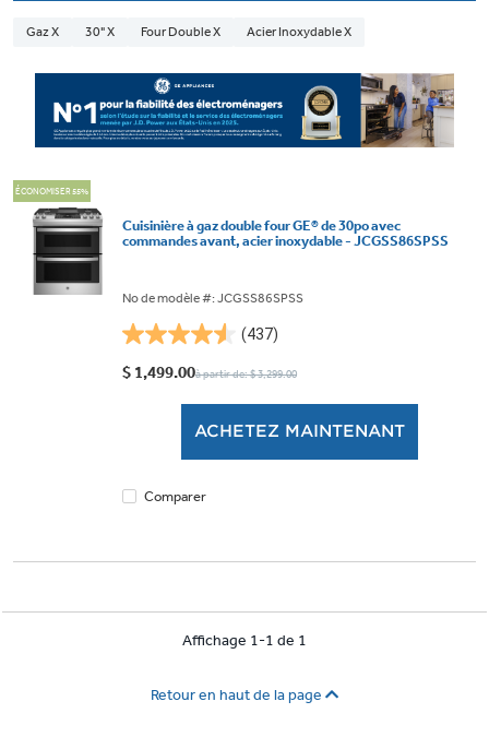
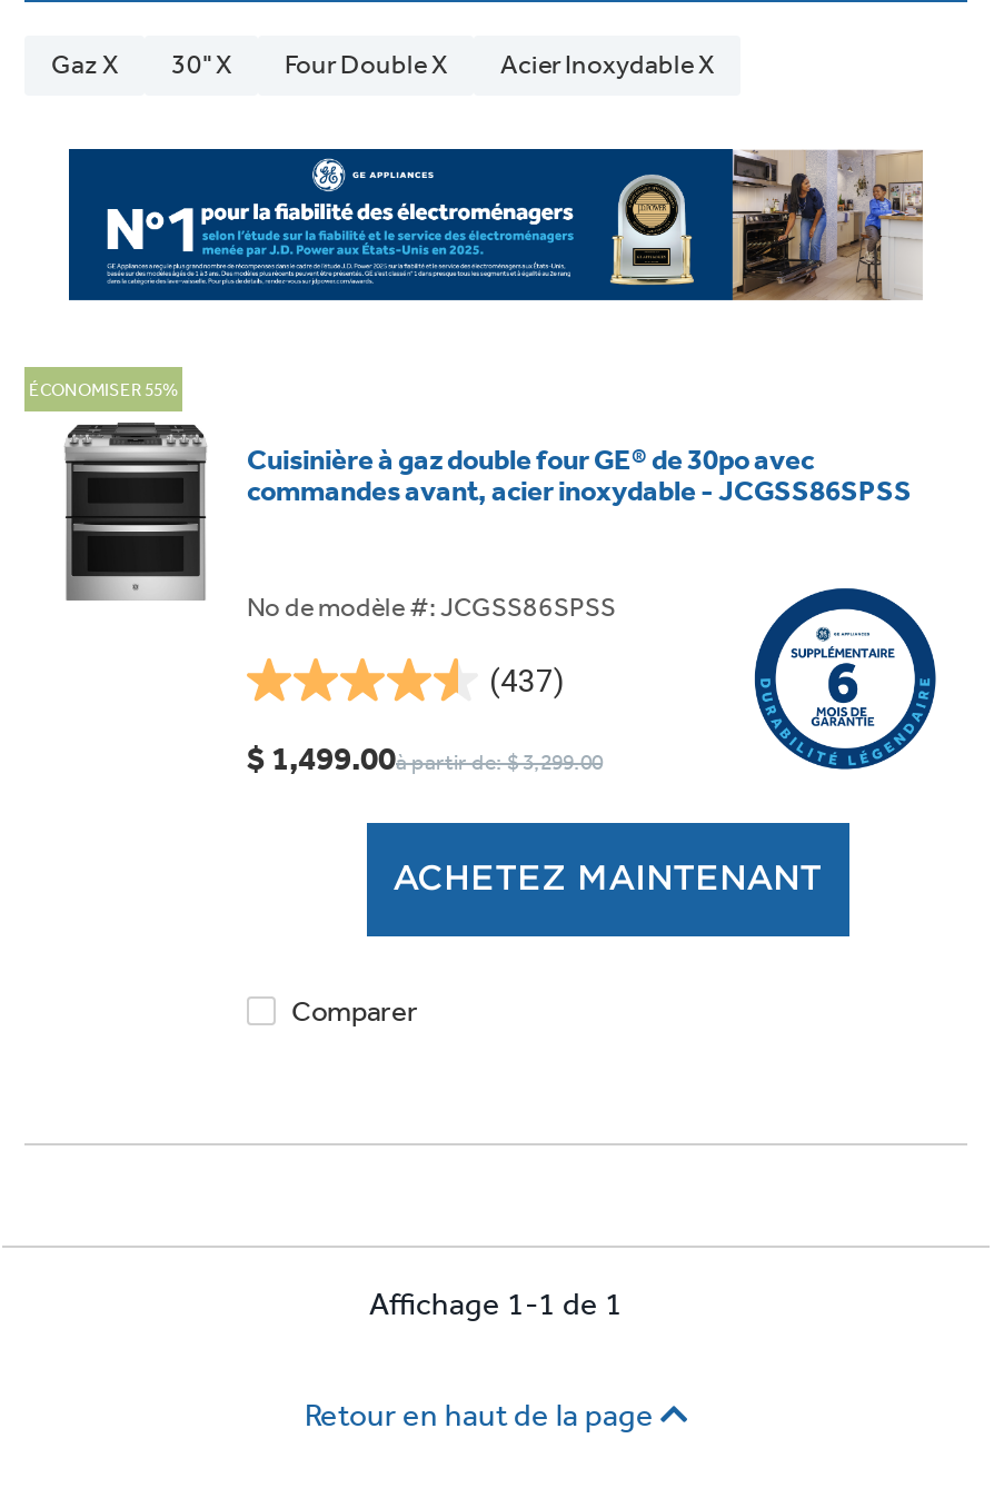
+ [image]
